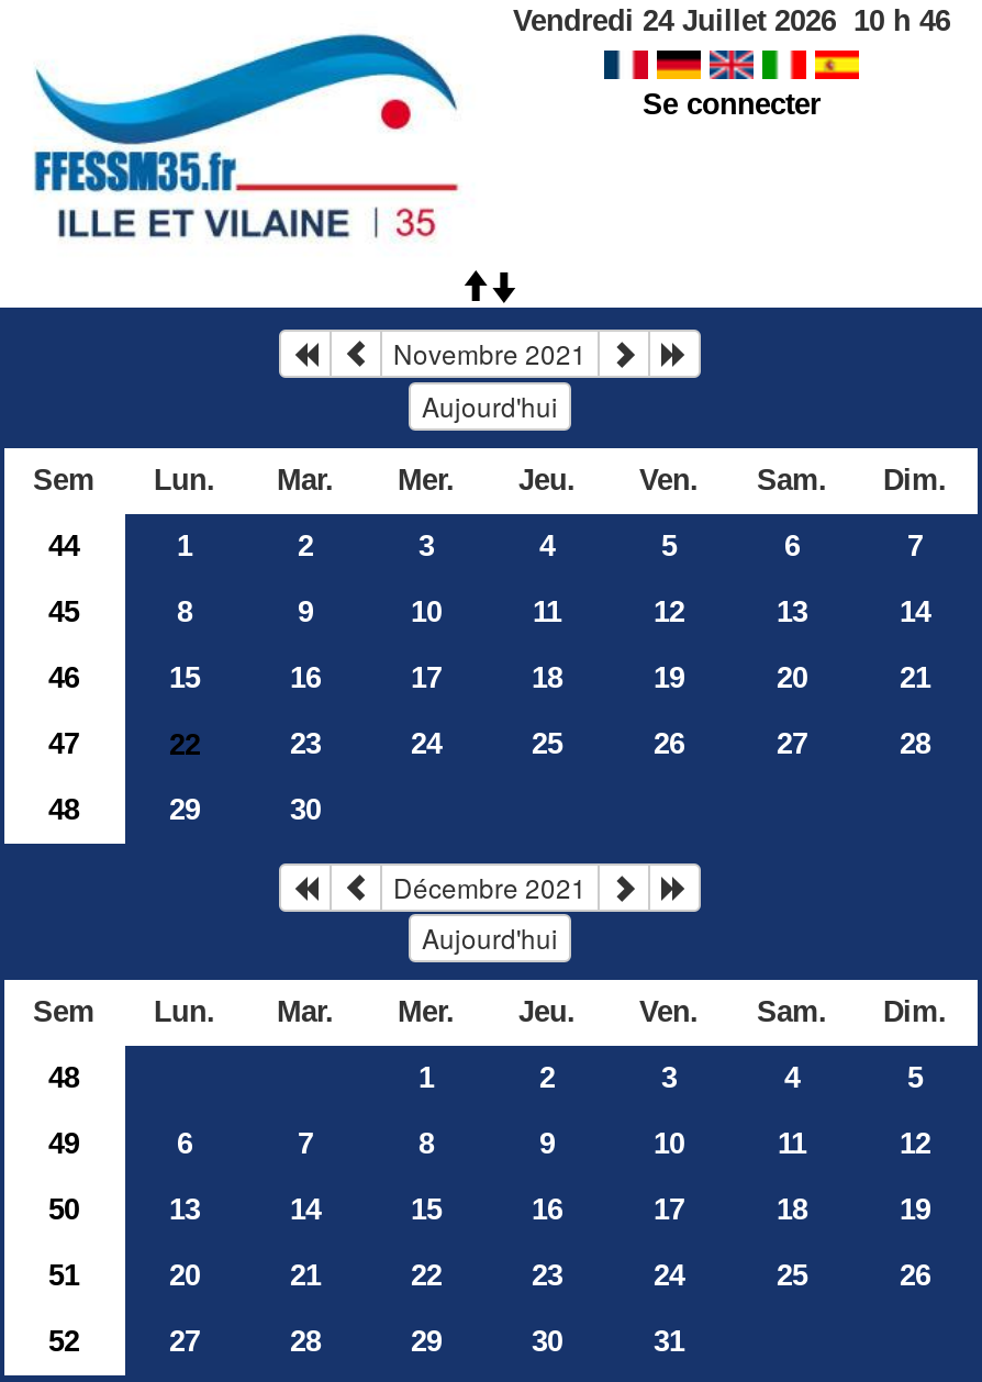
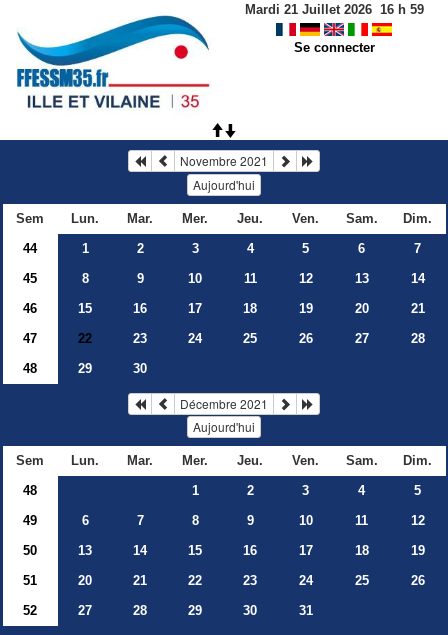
- Vendredi 24 Juillet 2026 10 h 46
+ Mardi 21 Juillet 2026 16 h 59
